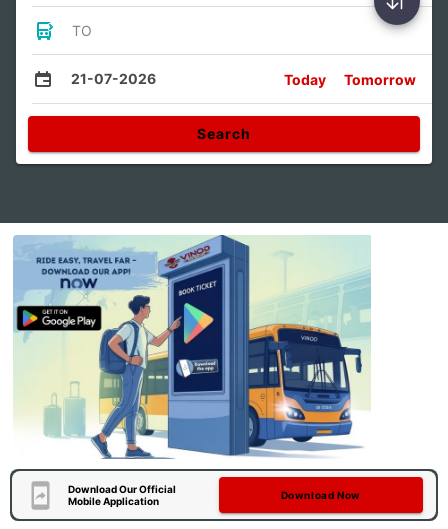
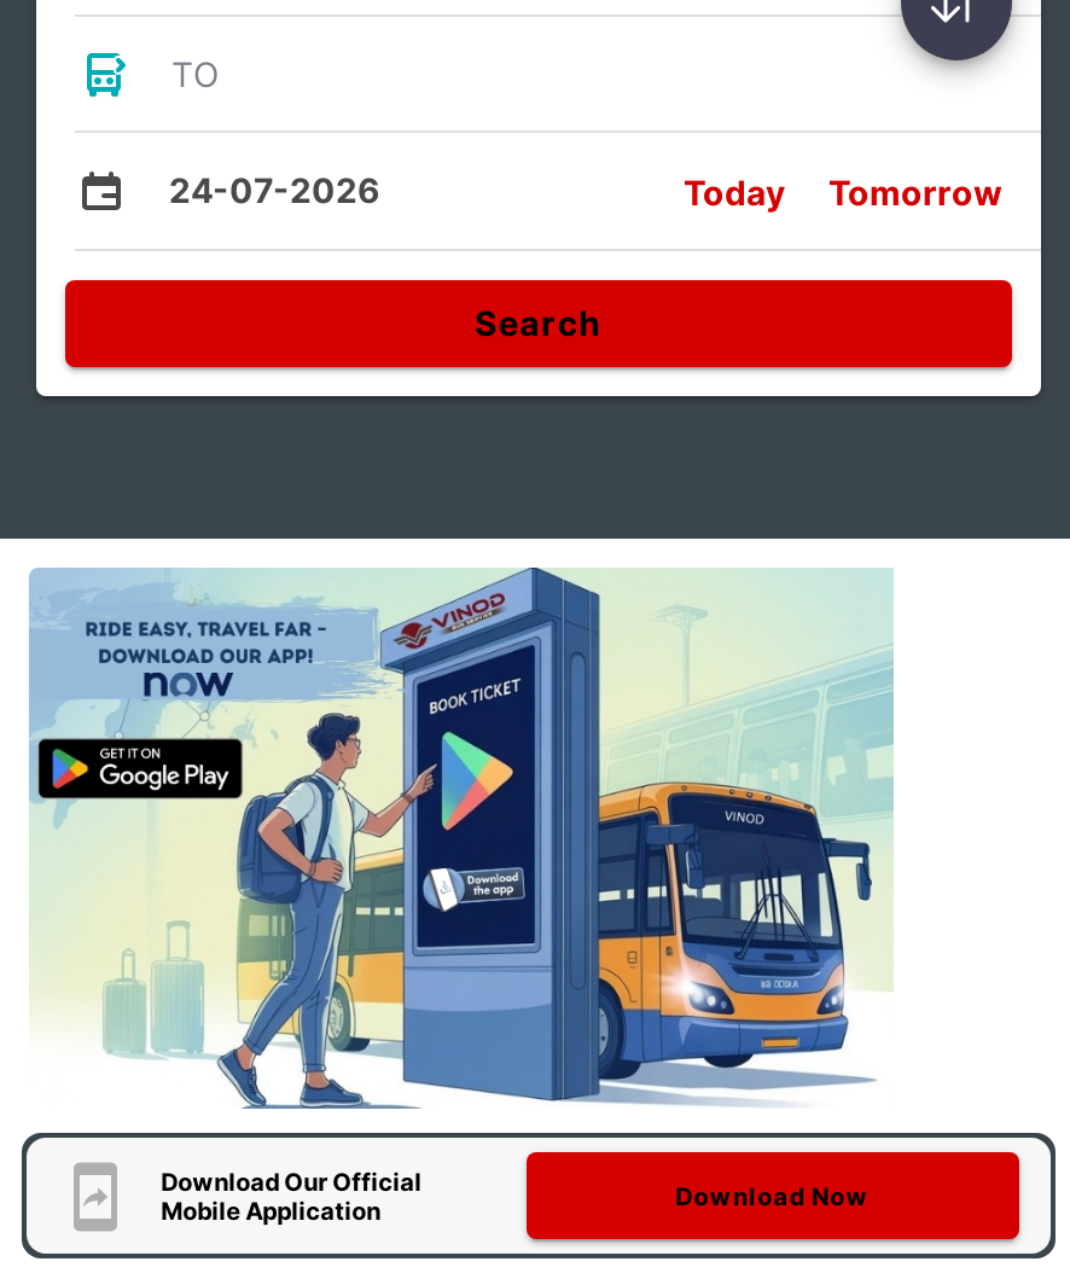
- 21-07-2026
+ 24-07-2026
